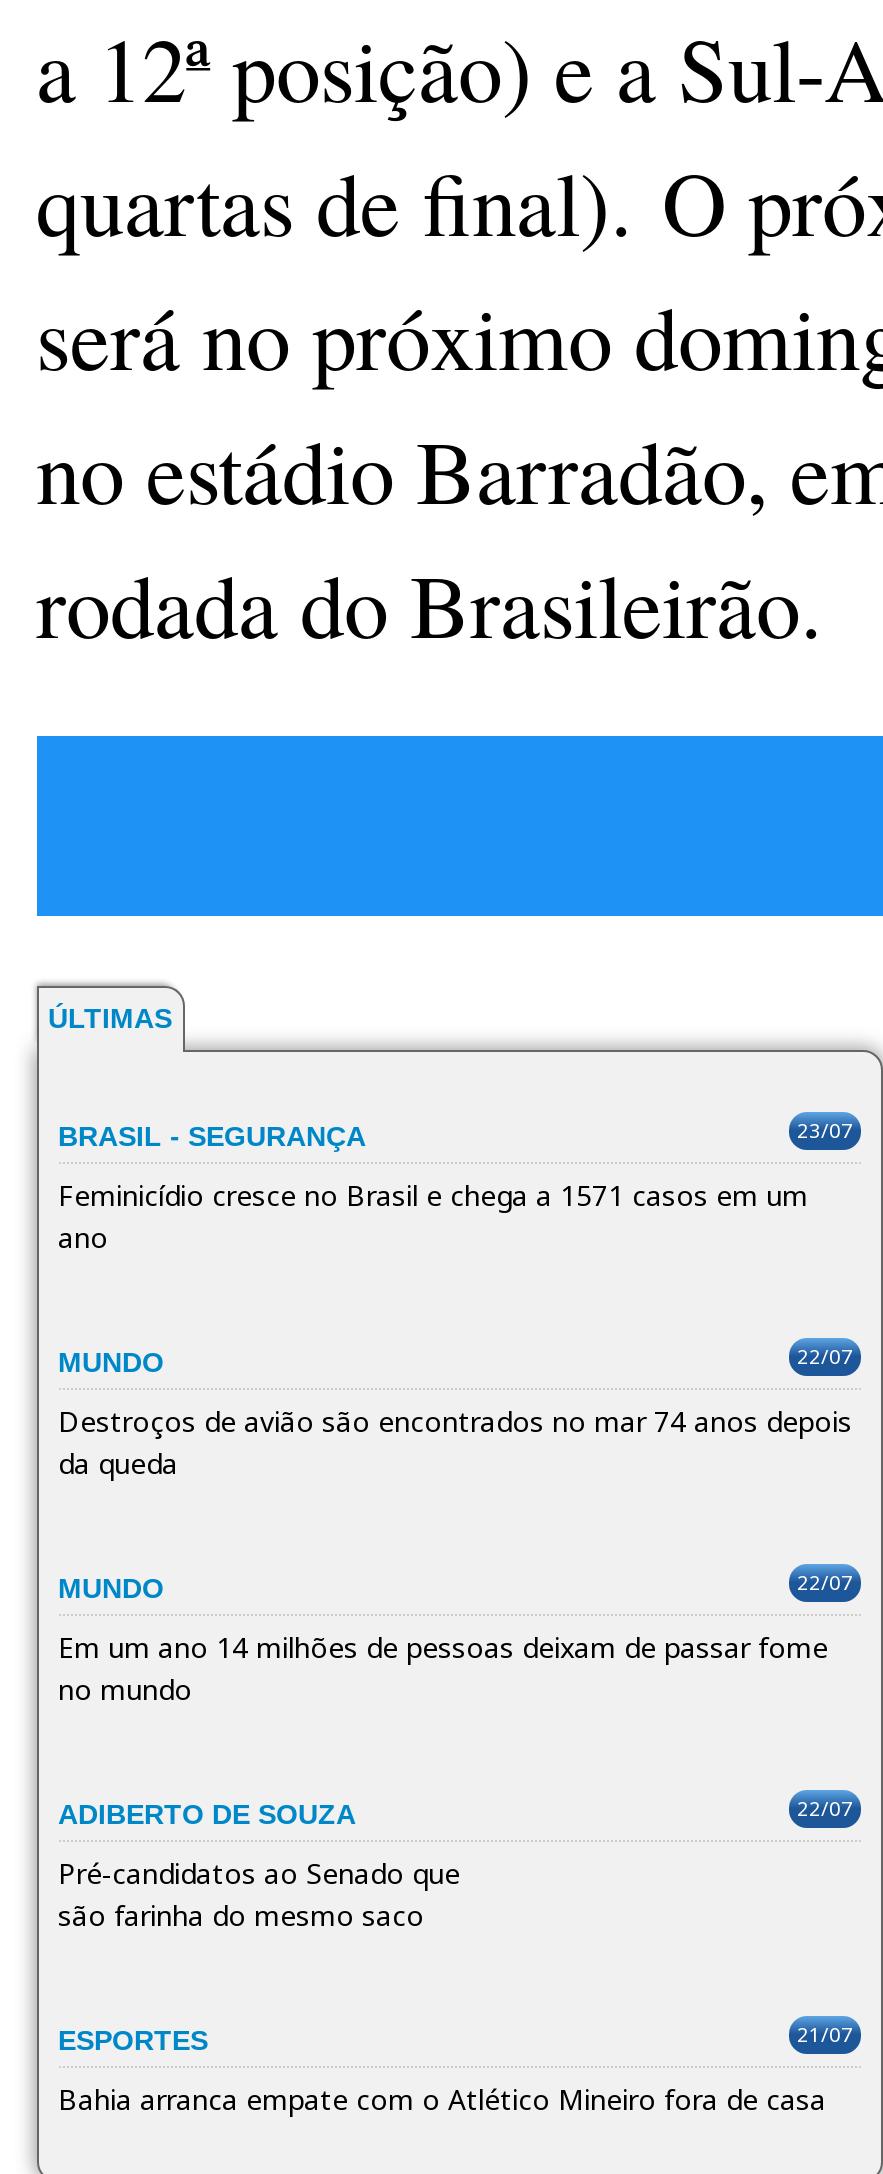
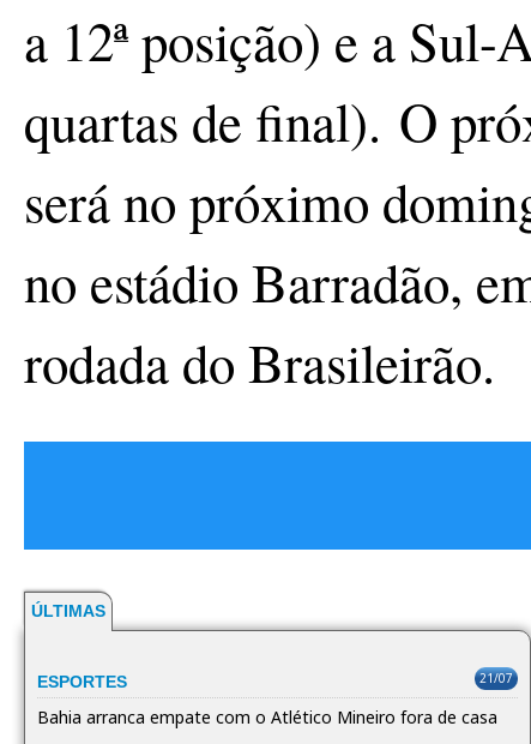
- BRASIL - SEGURANÇA
- 23/07
- Feminicídio cresce no Brasil e chega a 1571 casos em um
- ano
- MUNDO
- 22/07
- Destroços de avião são encontrados no mar 74 anos depois
- da queda
- MUNDO
- 22/07
- Em um ano 14 milhões de pessoas deixam de passar fome
- no mundo
- ADIBERTO DE SOUZA
- 22/07
- Pré-candidatos ao Senado que
- são farinha do mesmo saco
